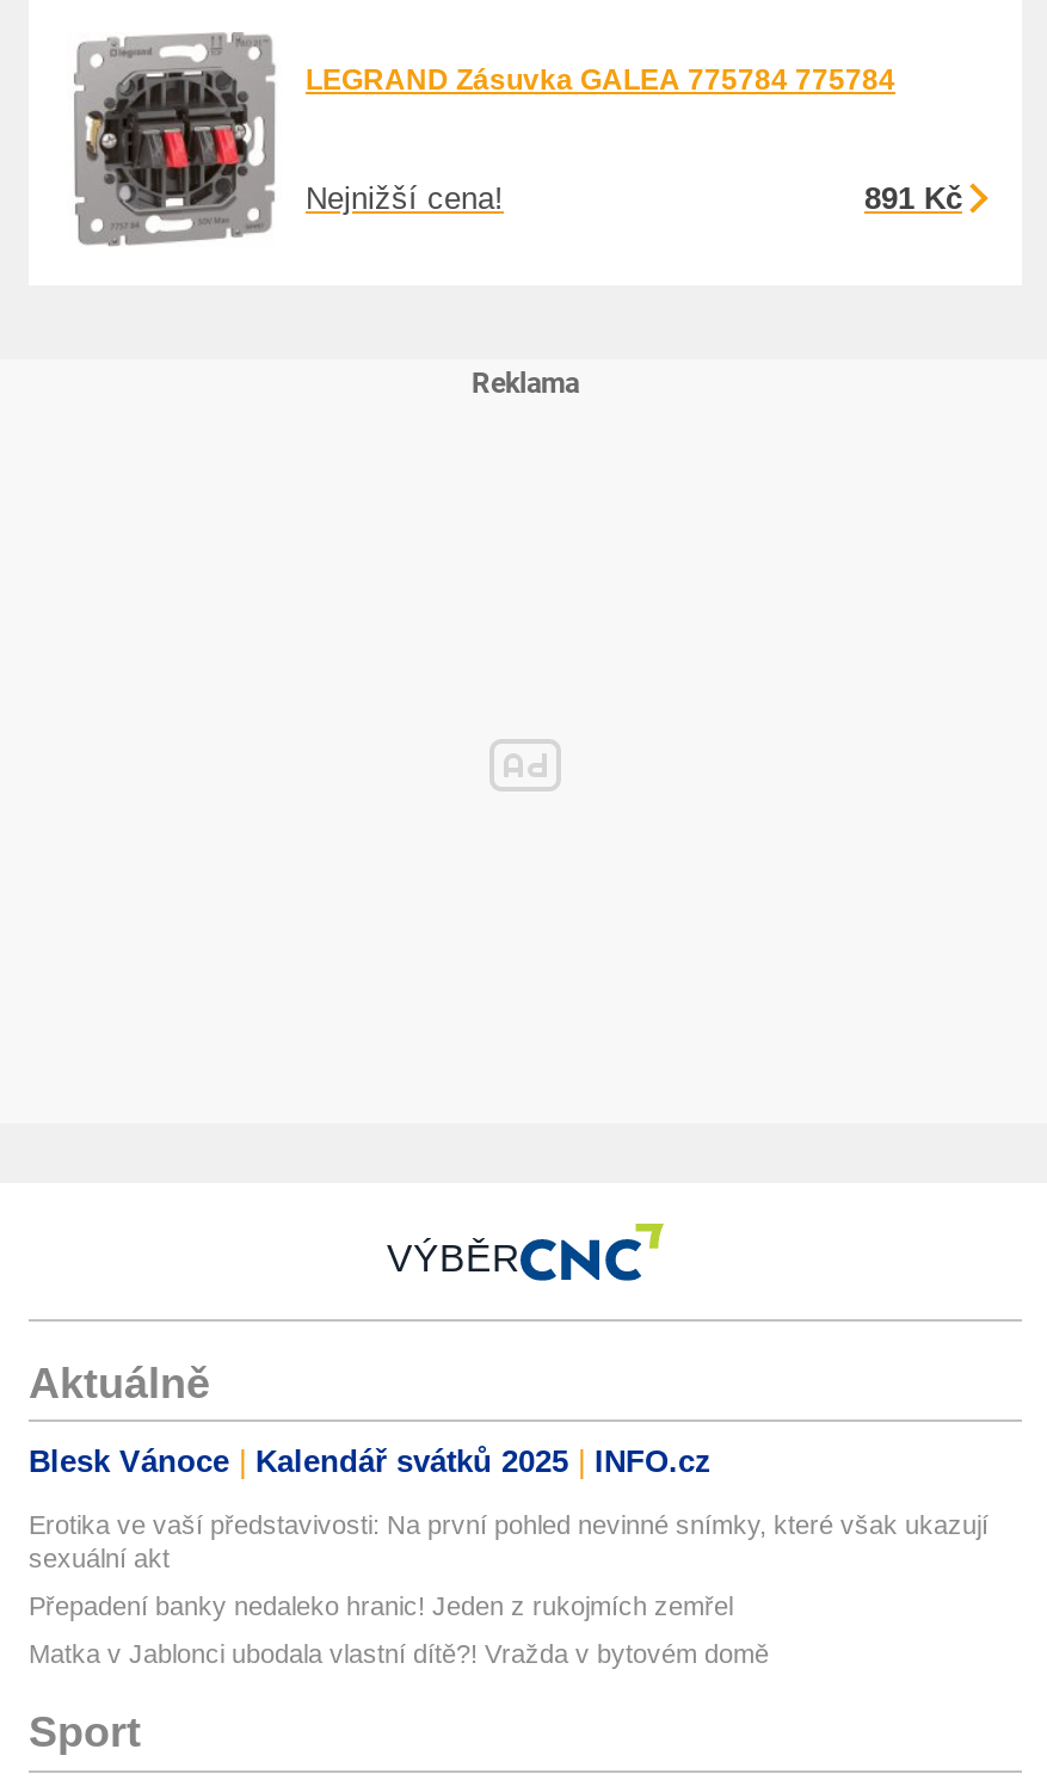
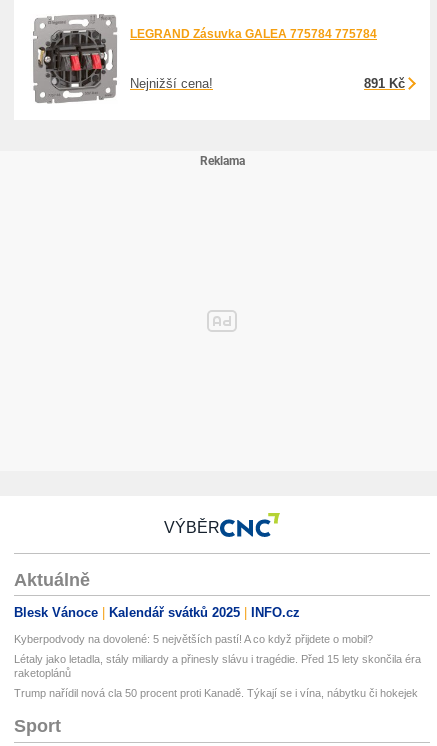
- Erotika ve vaší představivosti: Na první pohled nevinné snímky, které však ukazují
- sexuální akt
+ Kyberpodvody na dovolené: 5 největších pastí! A co když přijdete o mobil?

- Přepadení banky nedaleko hranic! Jeden z rukojmích zemřel
+ Létaly jako letadla, stály miliardy a přinesly slávu i tragédie. Před 15 lety skončila éra
+ raketoplánů

- Matka v Jablonci ubodala vlastní dítě?! Vražda v bytovém domě
+ Trump nařídil nová cla 50 procent proti Kanadě. Týkají se i vína, nábytku či hokejek
